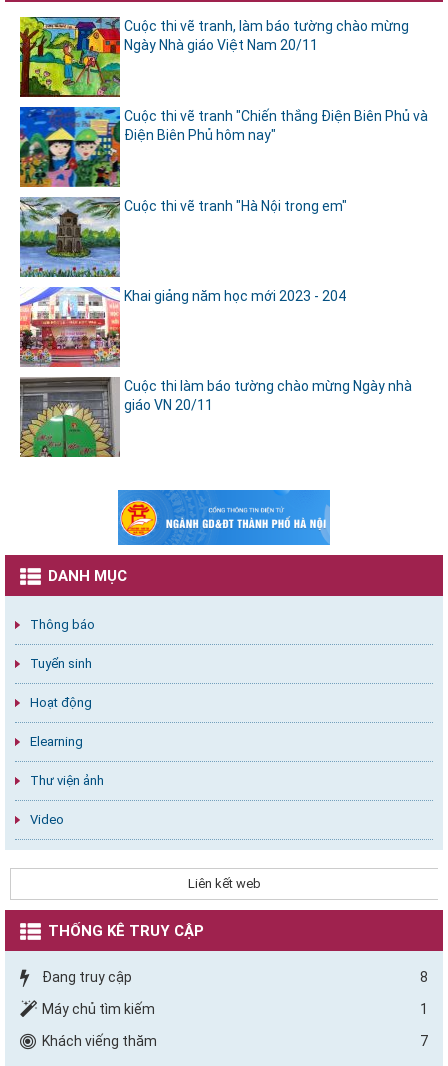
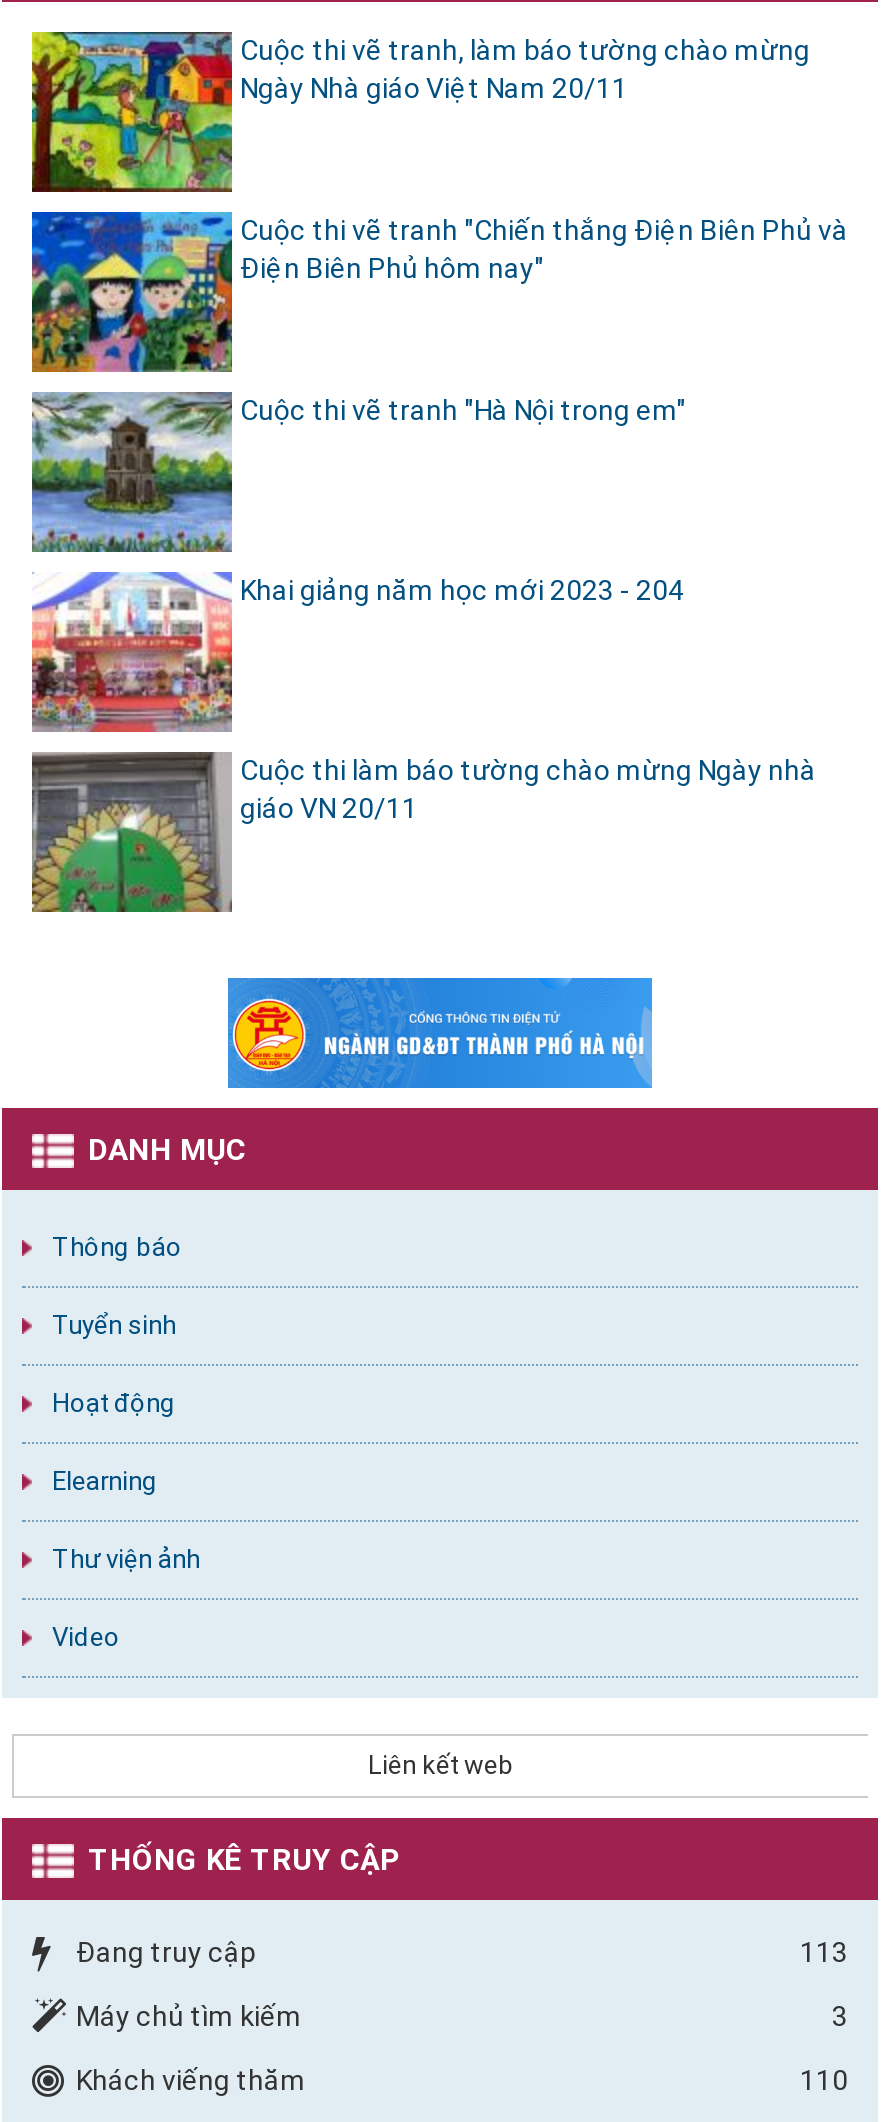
- 8
+ 113

- 1
+ 3

- 7
+ 110
